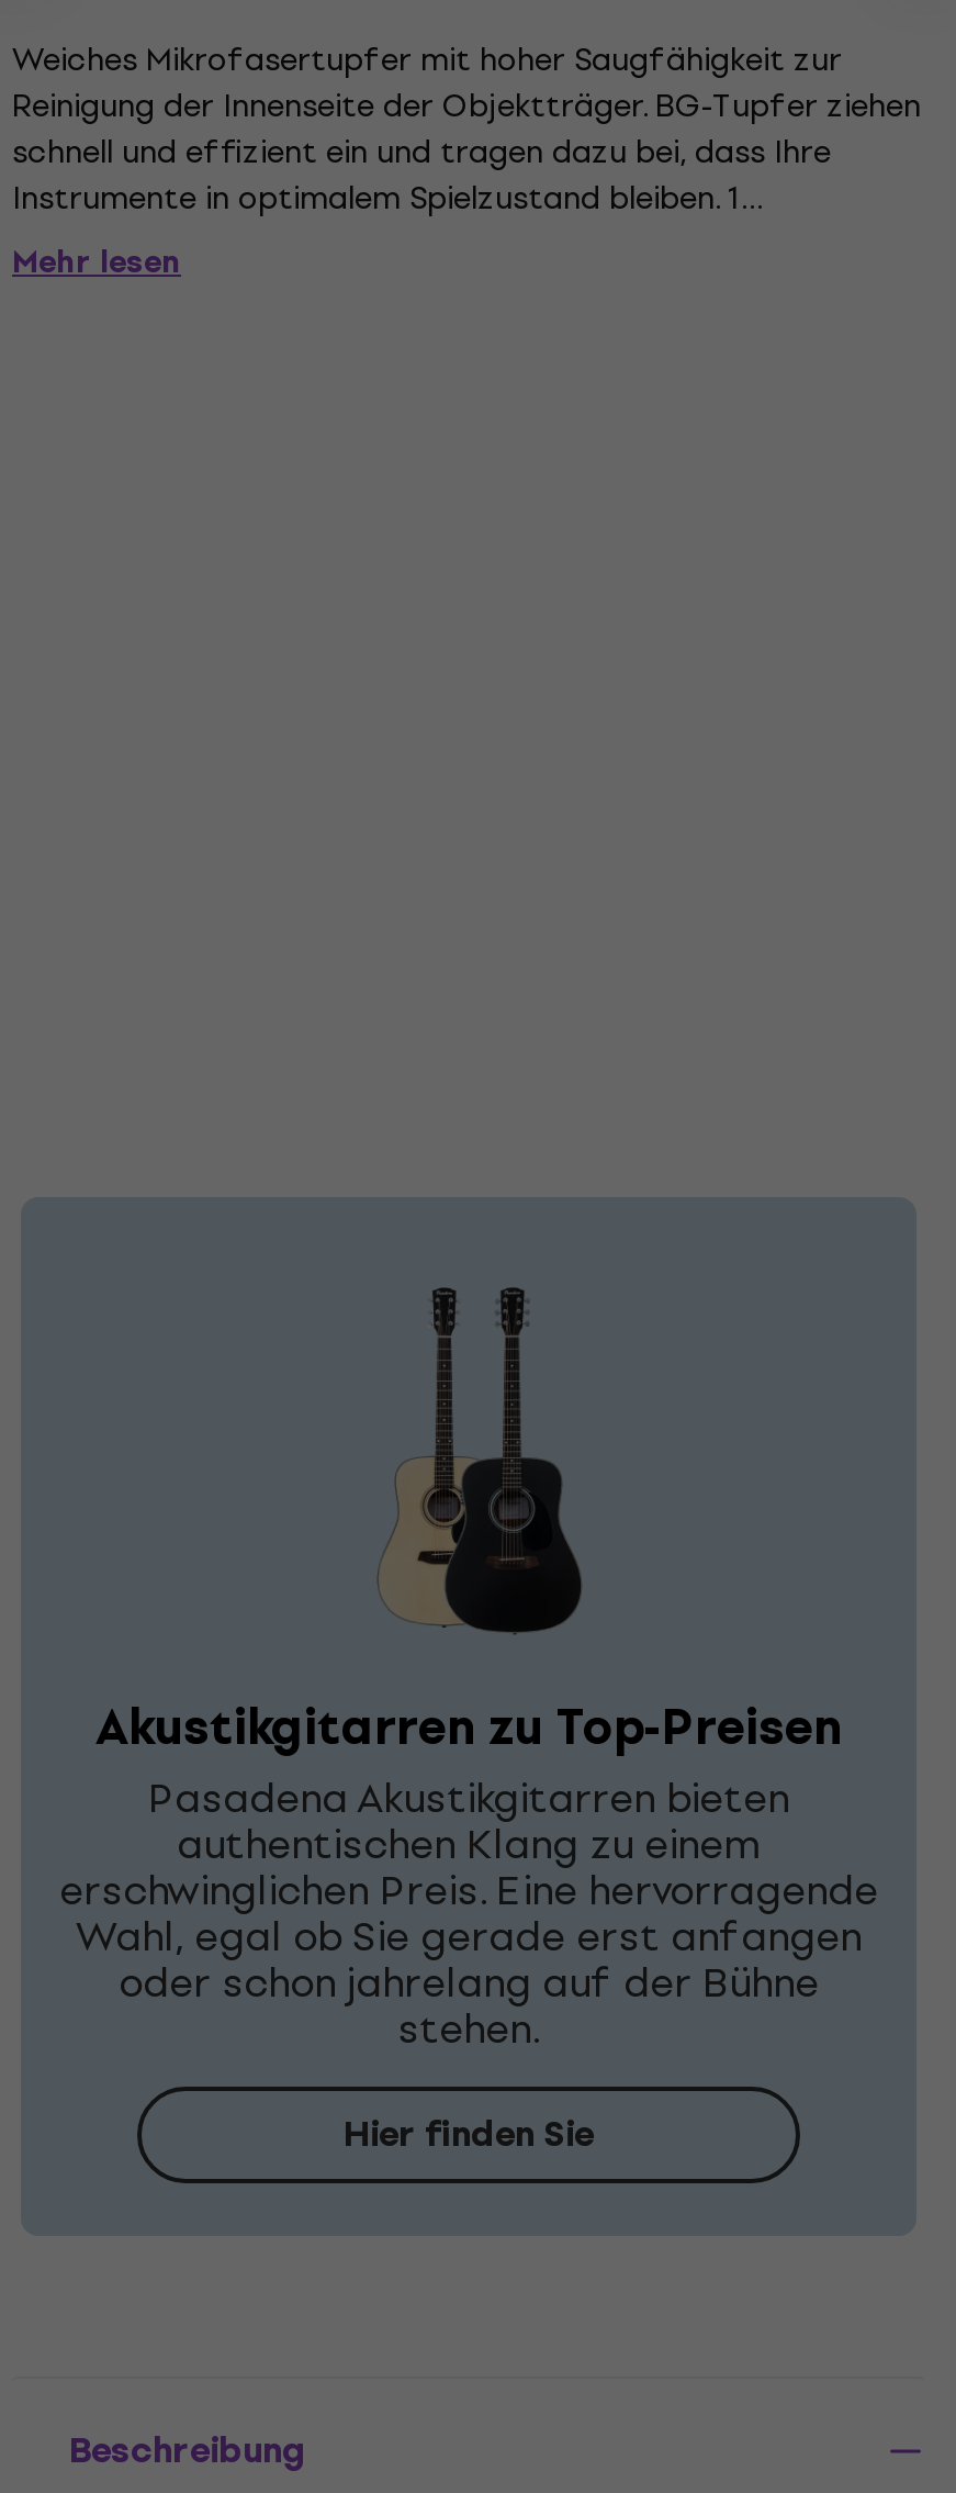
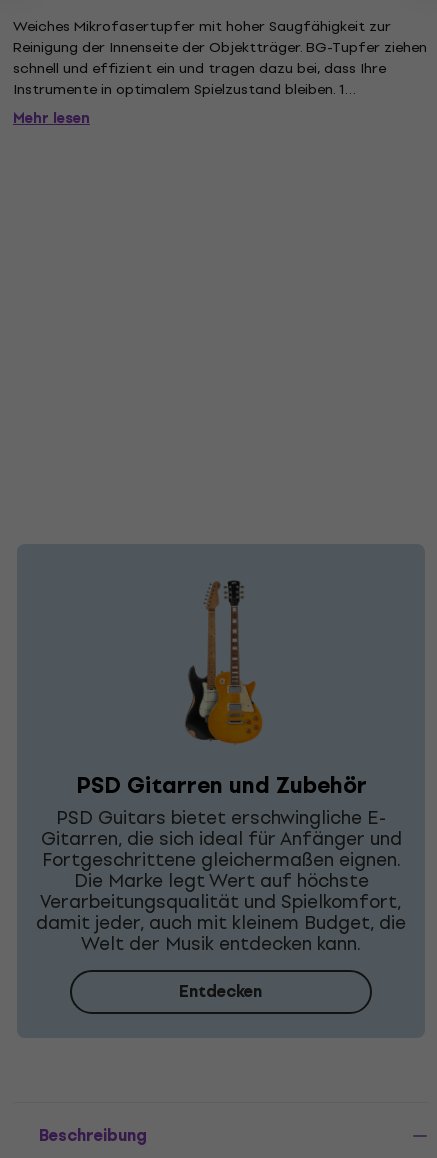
- [image]
- Akustikgitarren zu Top-Preisen
- Pasadena Akustikgitarren bieten
- authentischen Klang zu einem
- erschwinglichen Preis. Eine hervorragende
- Wahl, egal ob Sie gerade erst anfangen
- oder schon jahrelang auf der Bühne
- stehen.
+ [image]
+ PSD Gitarren und Zubehör
+ PSD Guitars bietet erschwingliche E-
+ Gitarren, die sich ideal für Anfänger und
+ Fortgeschrittene gleichermaßen eignen.
+ Die Marke legt Wert auf höchste
+ Verarbeitungsqualität und Spielkomfort,
+ damit jeder, auch mit kleinem Budget, die
+ Welt der Musik entdecken kann.

- Hier finden Sie
+ Entdecken
